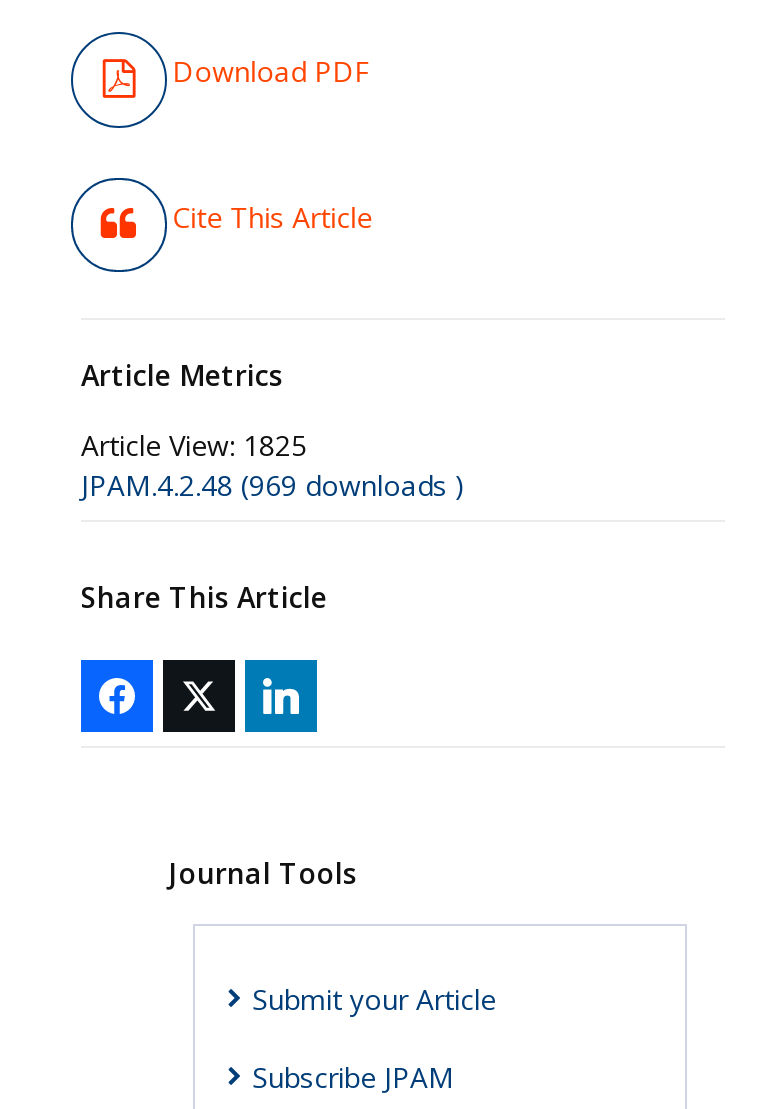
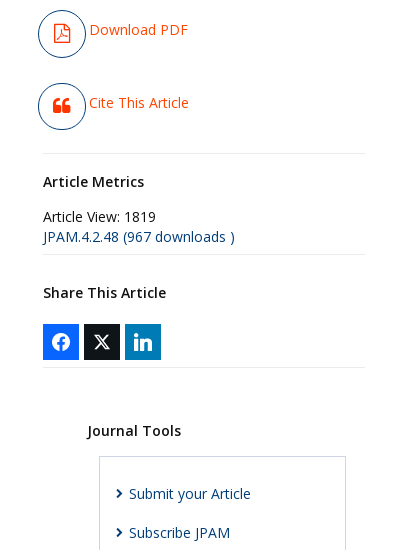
- Article View: 1825
+ Article View: 1819

- JPAM.4.2.48 (969 downloads )
+ JPAM.4.2.48 (967 downloads )
